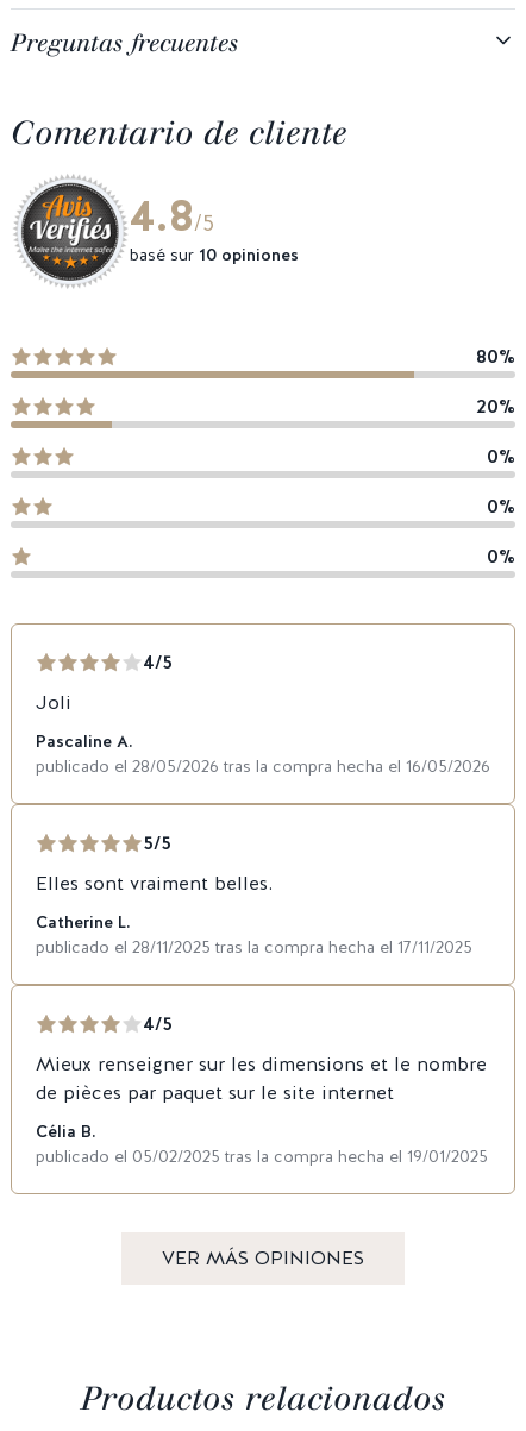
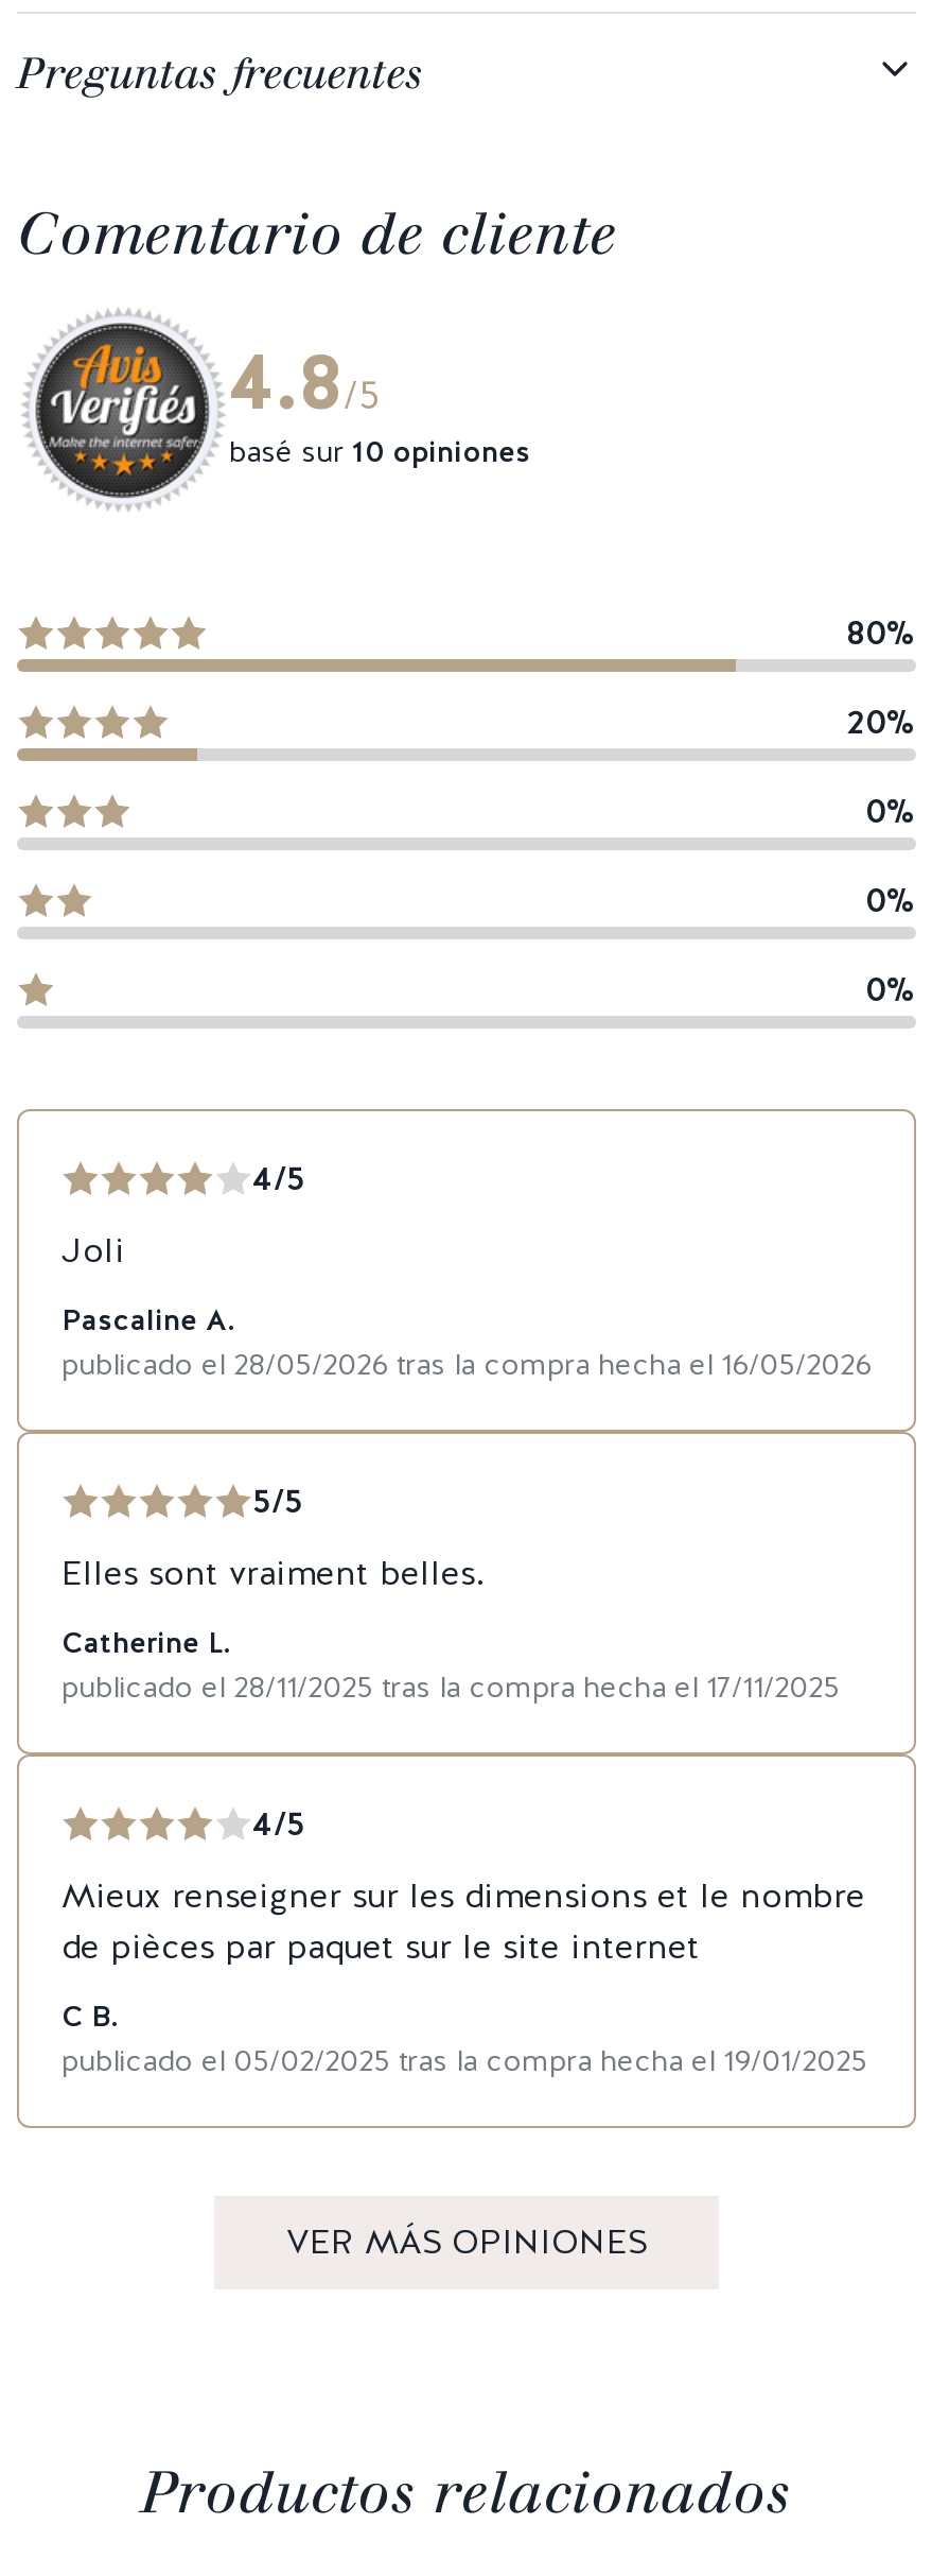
- Célia B.
+ C B.
